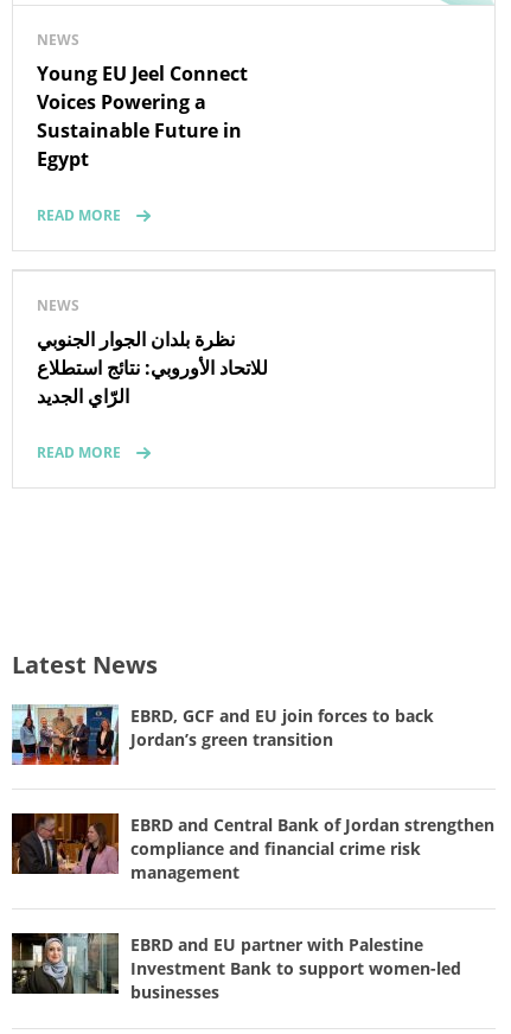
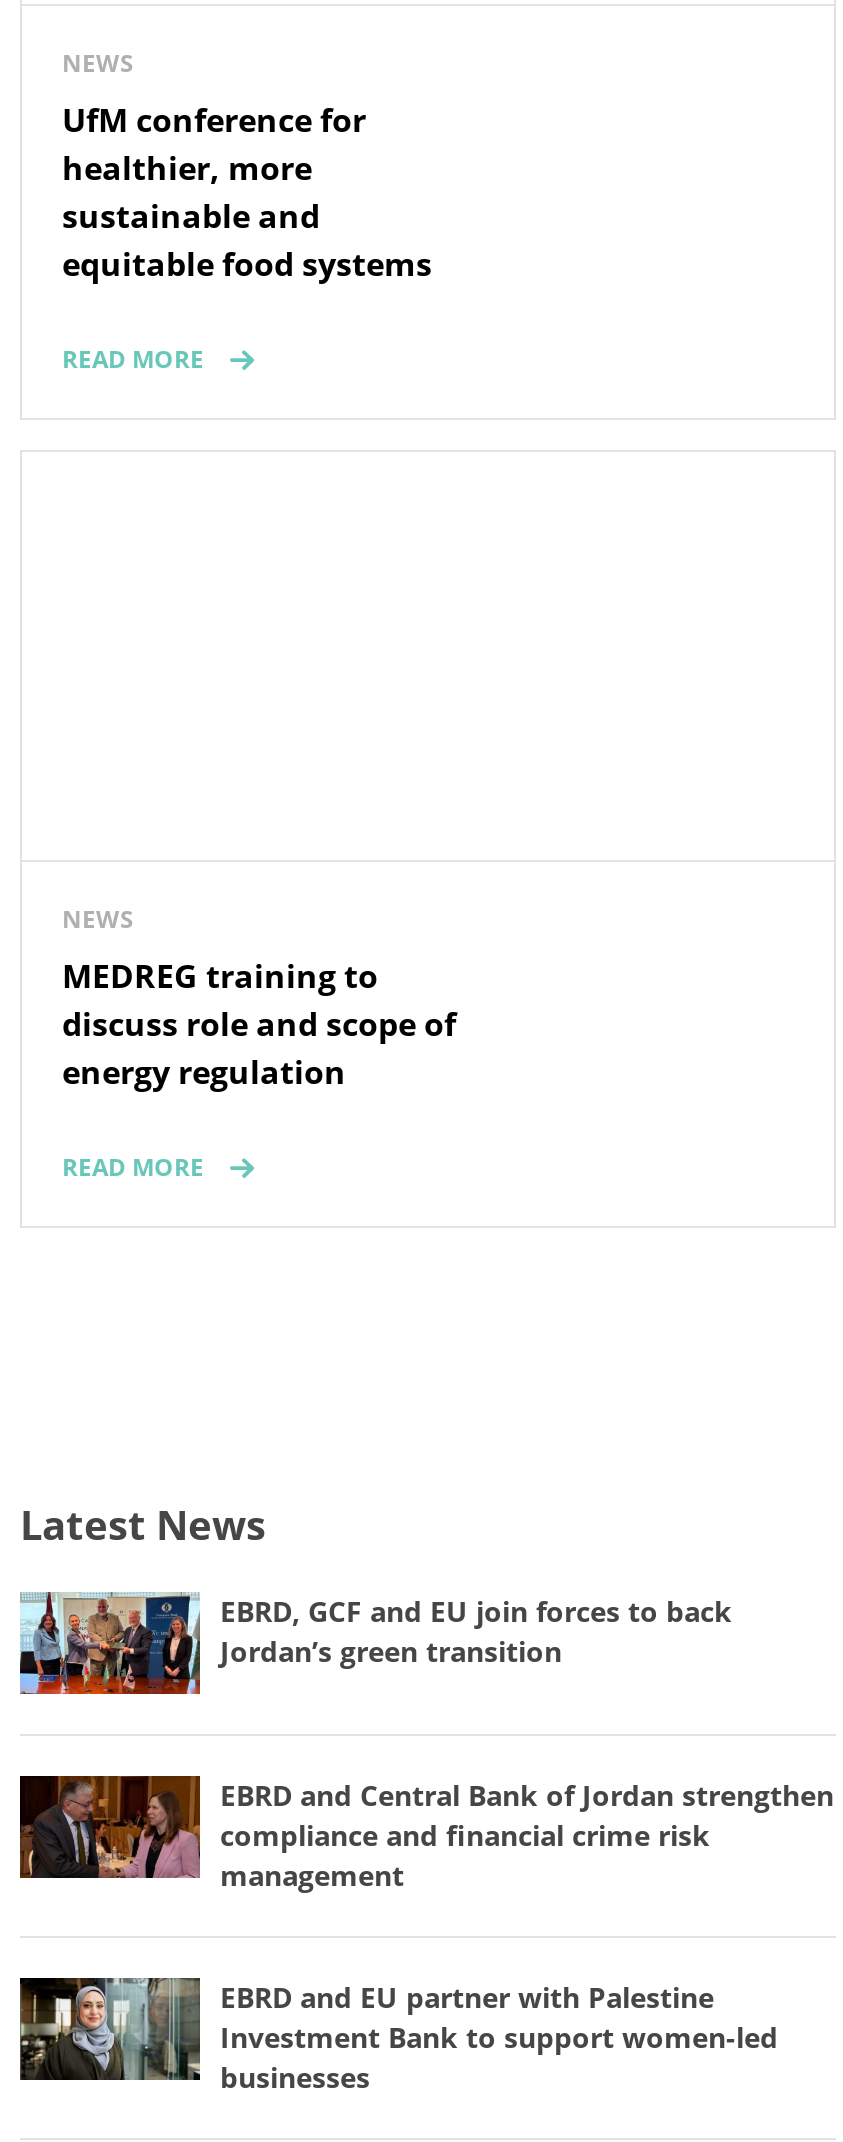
- Young EU Jeel Connect
- Voices Powering a
- Sustainable Future in
- Egypt
+ UfM conference for
+ healthier, more
+ sustainable and
+ equitable food systems

- نظرة بلدان الجوار الجنوبي
- للاتحاد الأوروبي: نتائج استطلاع
- الرّاي الجديد
+ MEDREG training to
+ discuss role and scope of
+ energy regulation
